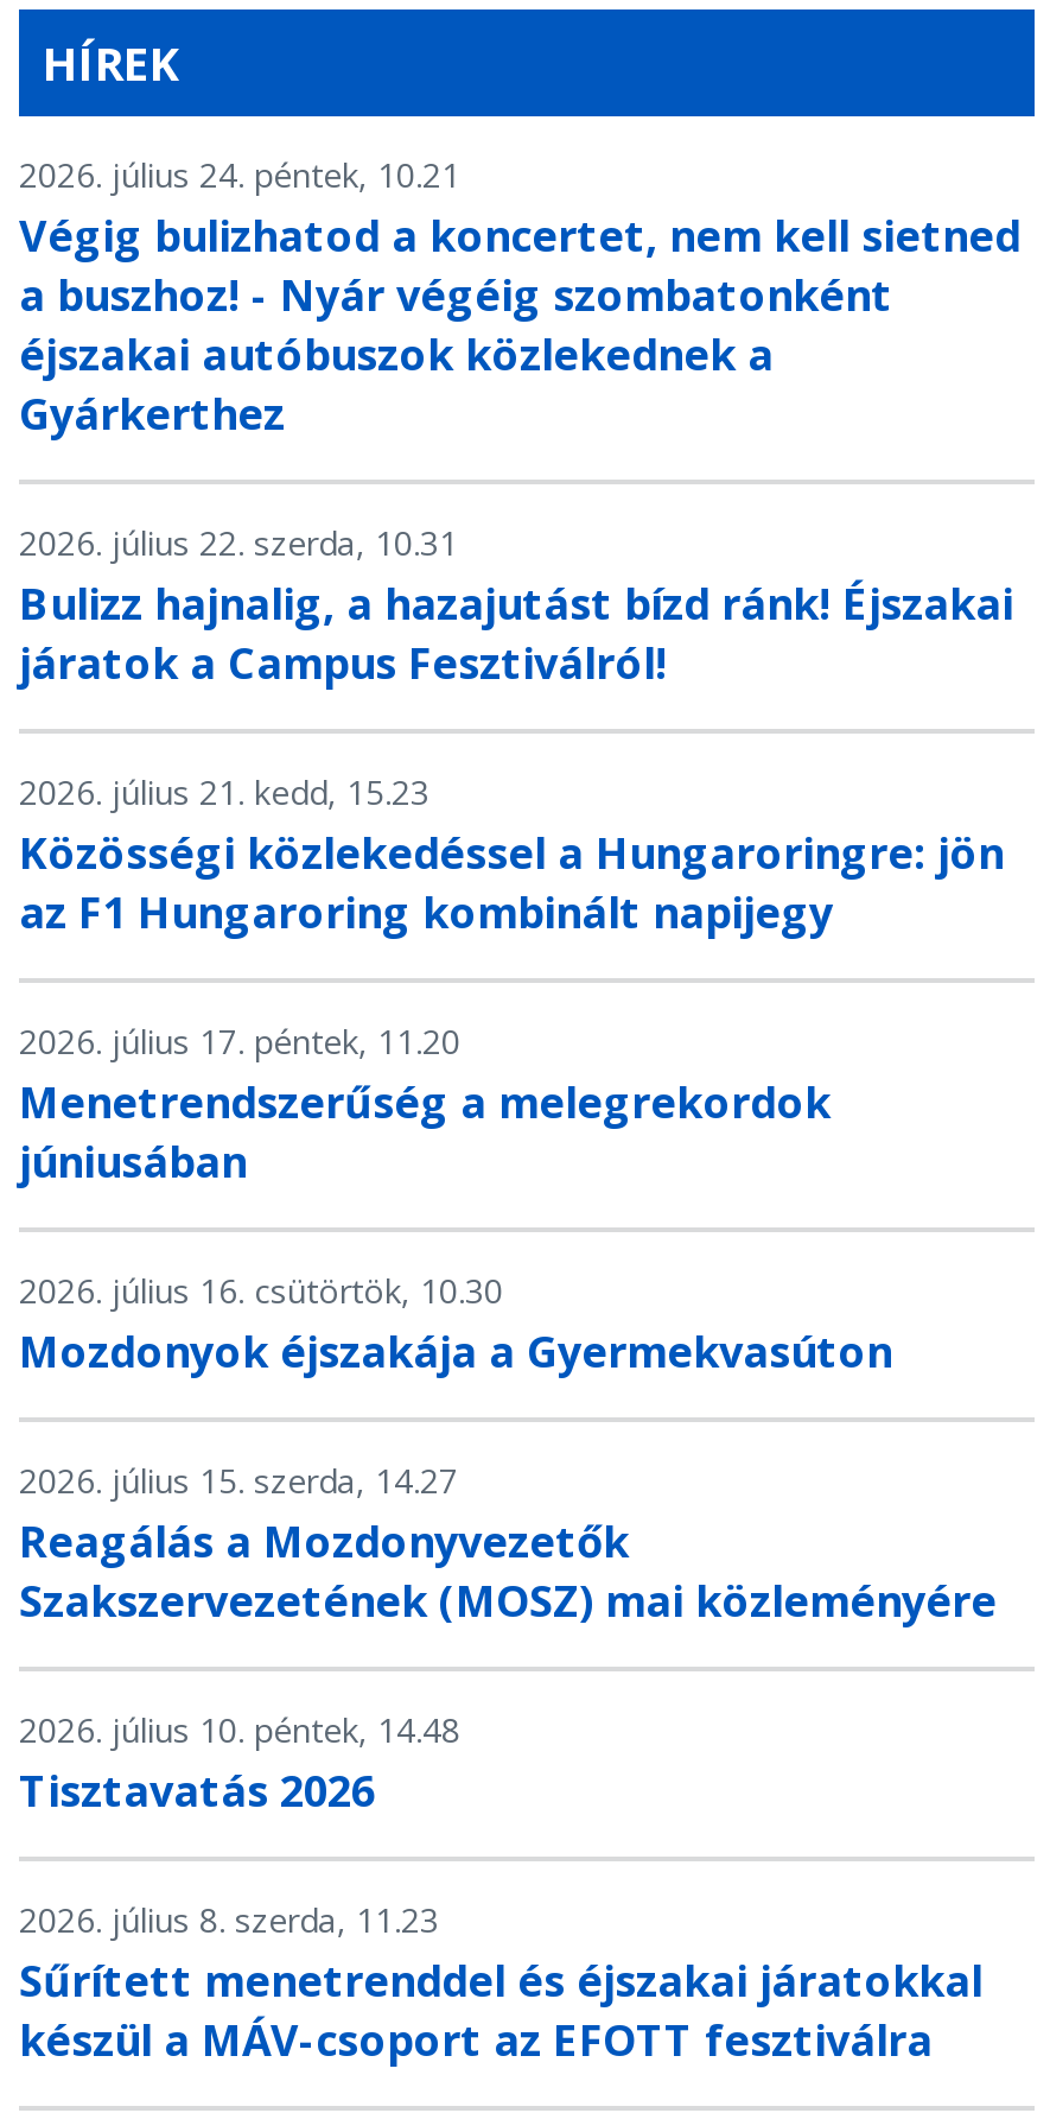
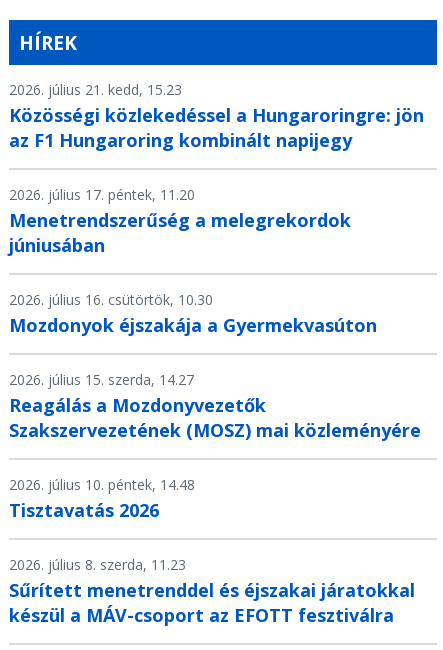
- 2026. július 24. péntek, 10.21
- Végig bulizhatod a koncertet, nem kell sietned
- a buszhoz! - Nyár végéig szombatonként
- éjszakai autóbuszok közlekednek a
- Gyárkerthez
- 2026. július 22. szerda, 10.31
- Bulizz hajnalig, a hazajutást bízd ránk! Éjszakai
- járatok a Campus Fesztiválról!
